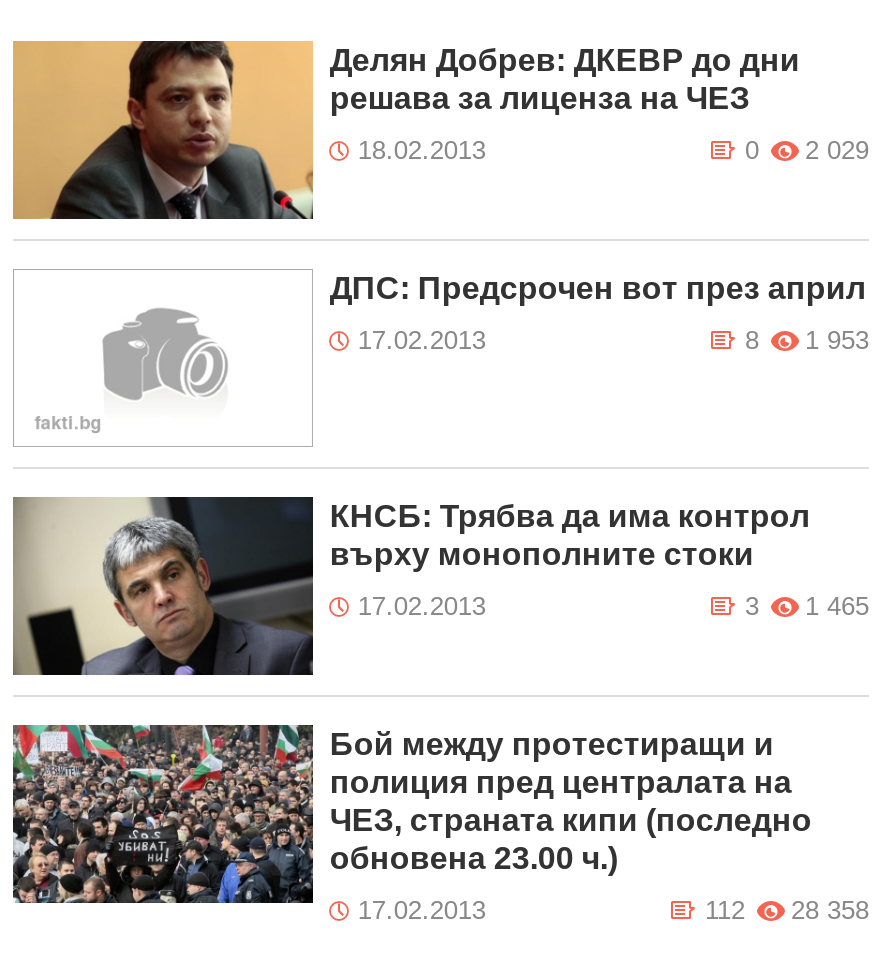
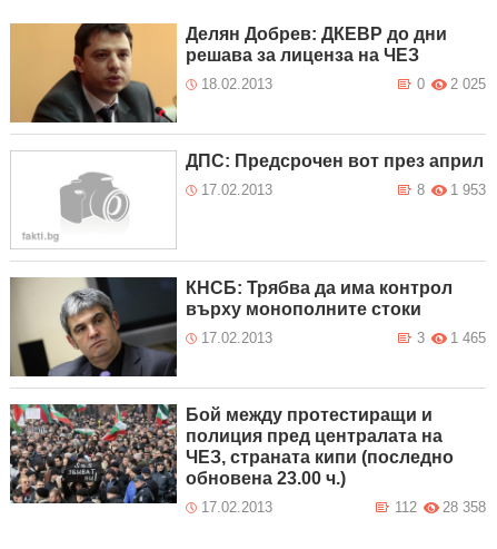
- 0 2 029
+ 0 2 025
